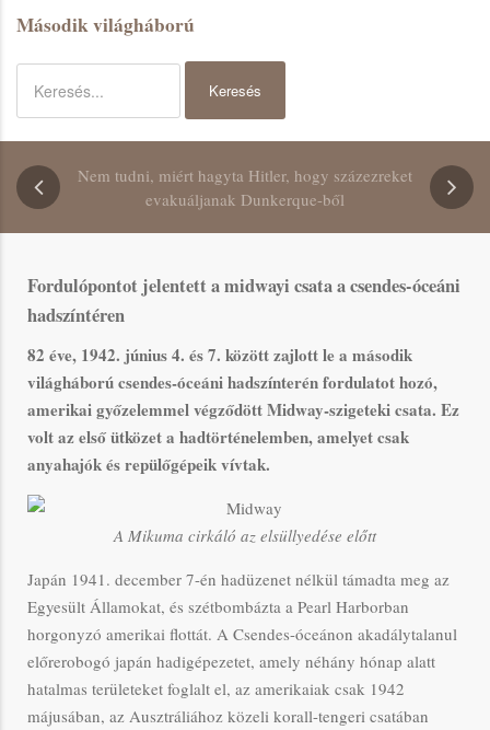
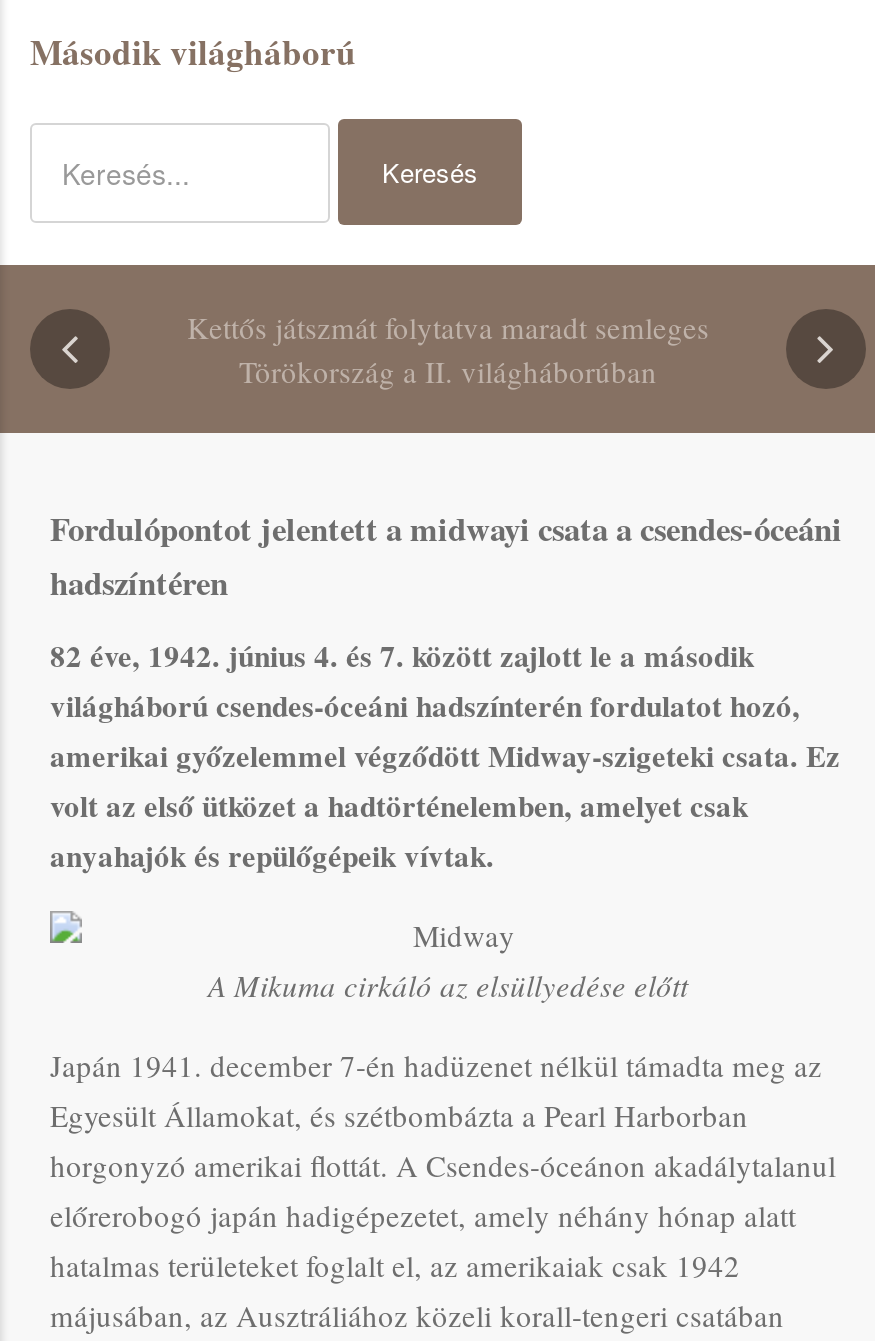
- Nem tudni, miért hagyta Hitler, hogy százezreket
- evakuáljanak Dunkerque-ből
+ Kettős játszmát folytatva maradt semleges
+ Törökország a II. világháborúban
